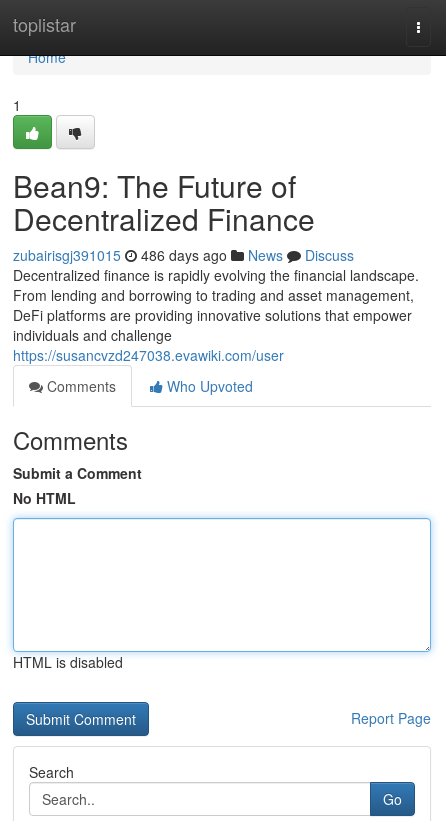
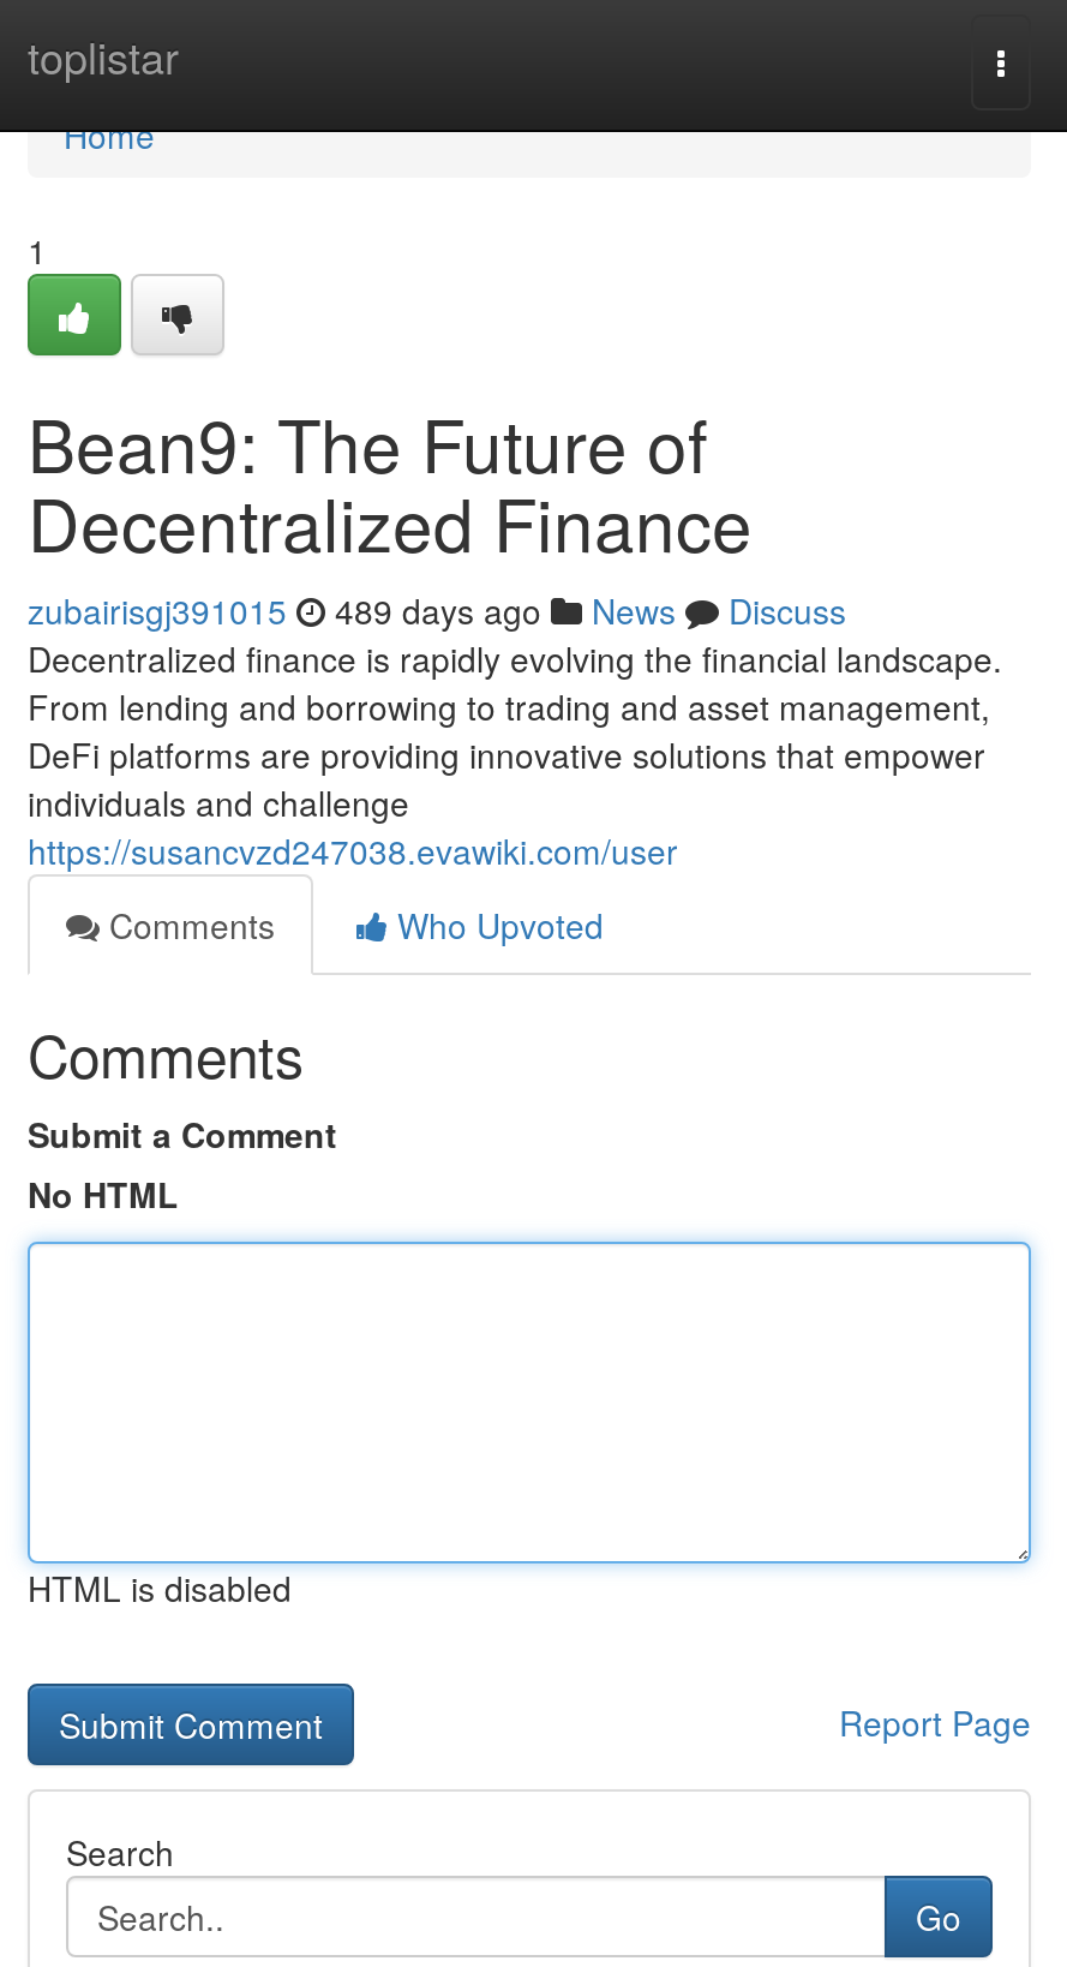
- zubairisgj391015 486 days ago News Discuss
+ zubairisgj391015 489 days ago News Discuss
